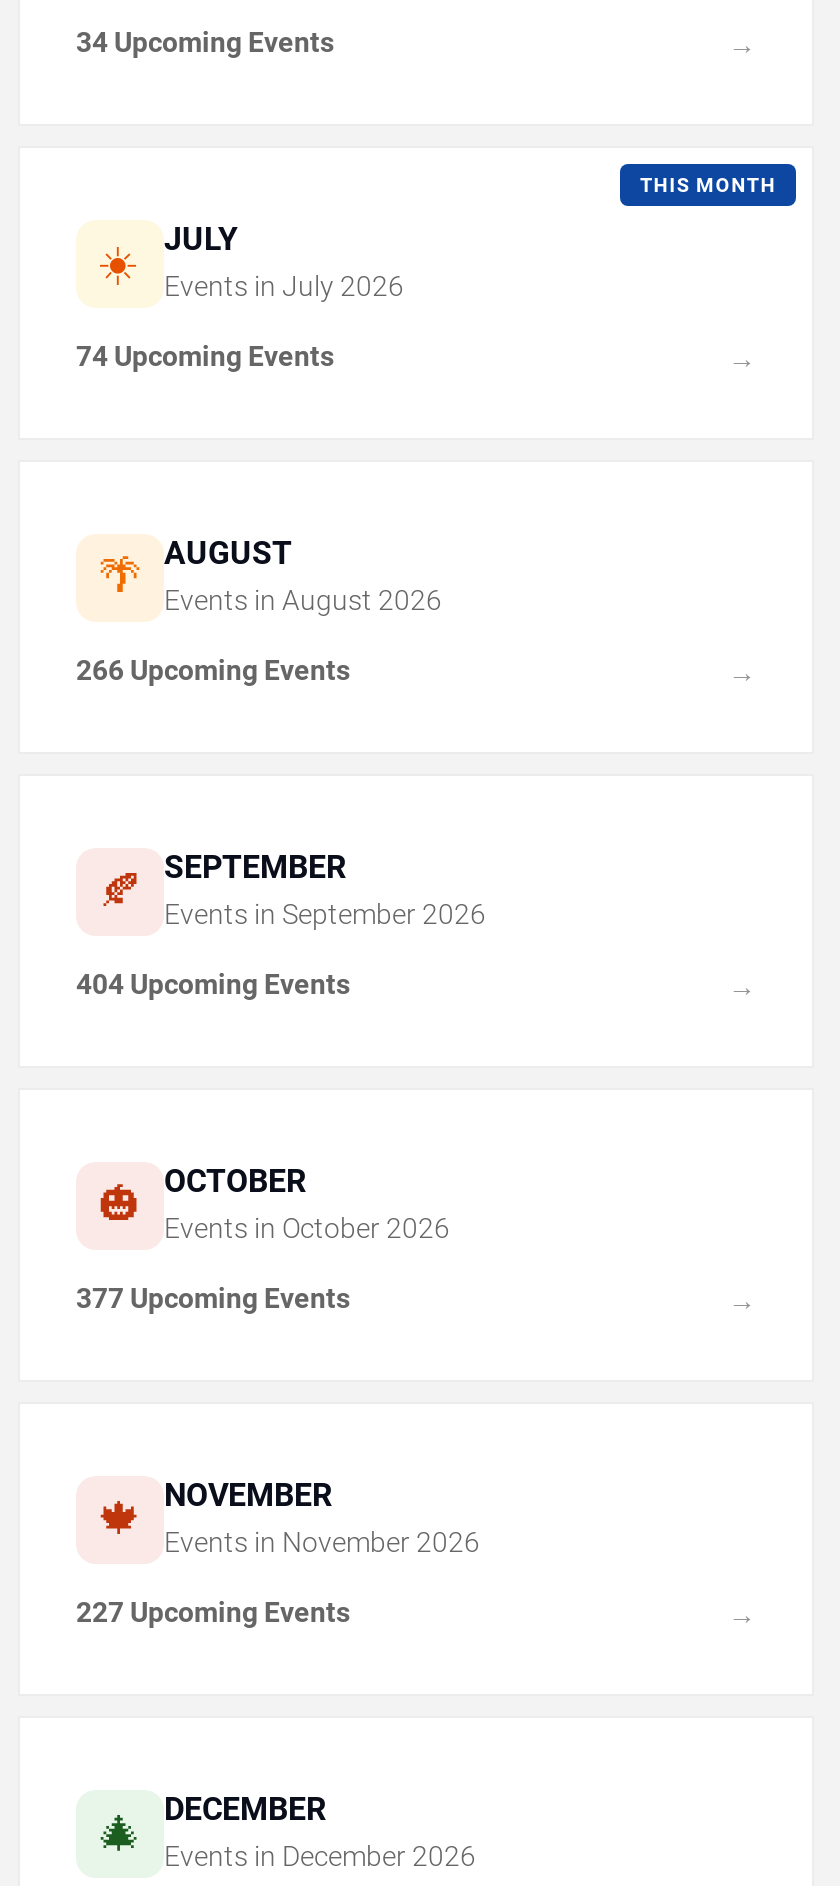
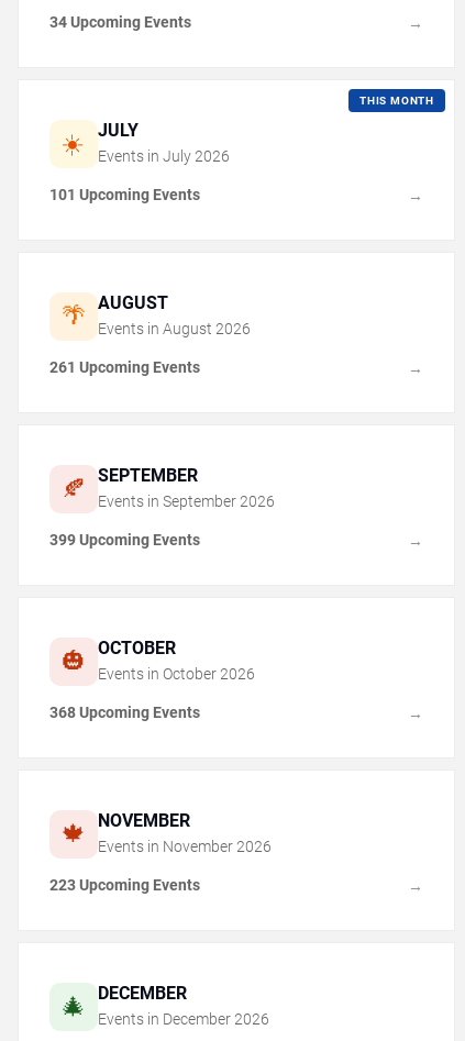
- 74 Upcoming Events
+ 101 Upcoming Events

- 266 Upcoming Events
+ 261 Upcoming Events

- 404 Upcoming Events
+ 399 Upcoming Events

- 377 Upcoming Events
+ 368 Upcoming Events

- 227 Upcoming Events
+ 223 Upcoming Events
